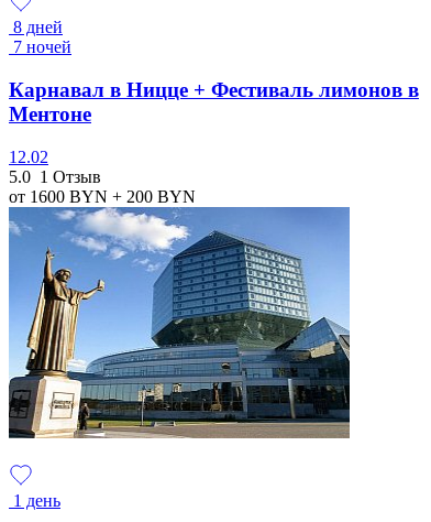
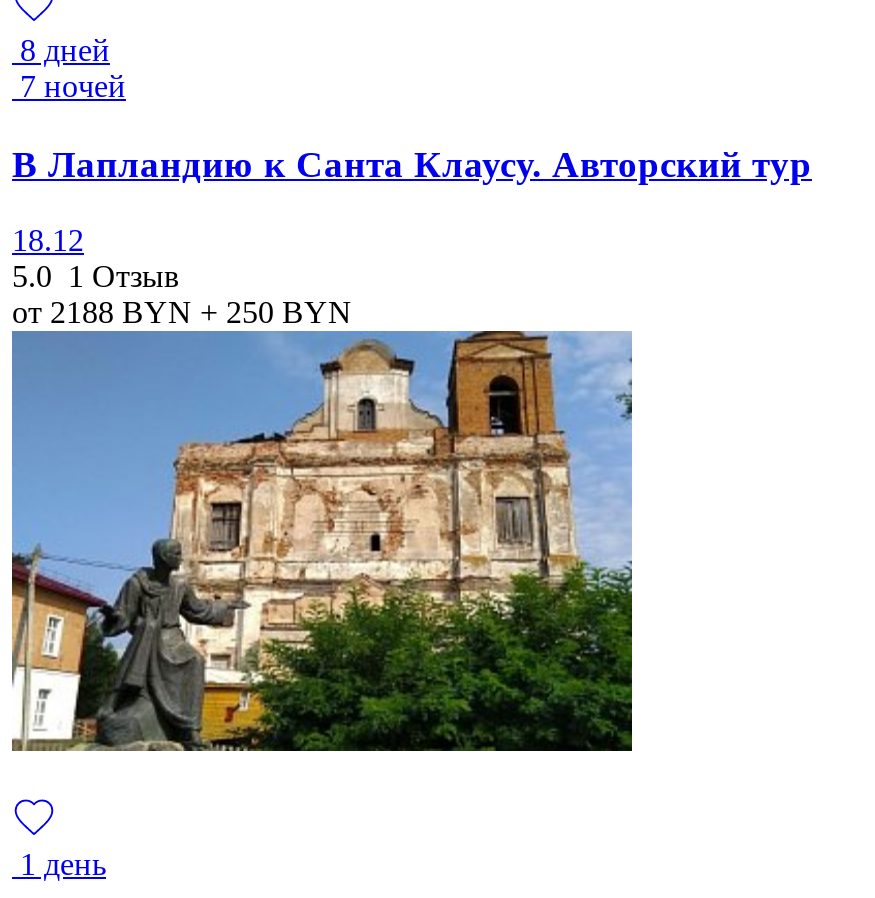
- Карнавал в Ницце + Фестиваль лимонов в
- Ментоне
+ В Лапландию к Санта Клаусу. Авторский тур

- 12.02
+ 18.12

- от 1600 BYN + 200 BYN
+ от 2188 BYN + 250 BYN

- [image]
+ [image]
